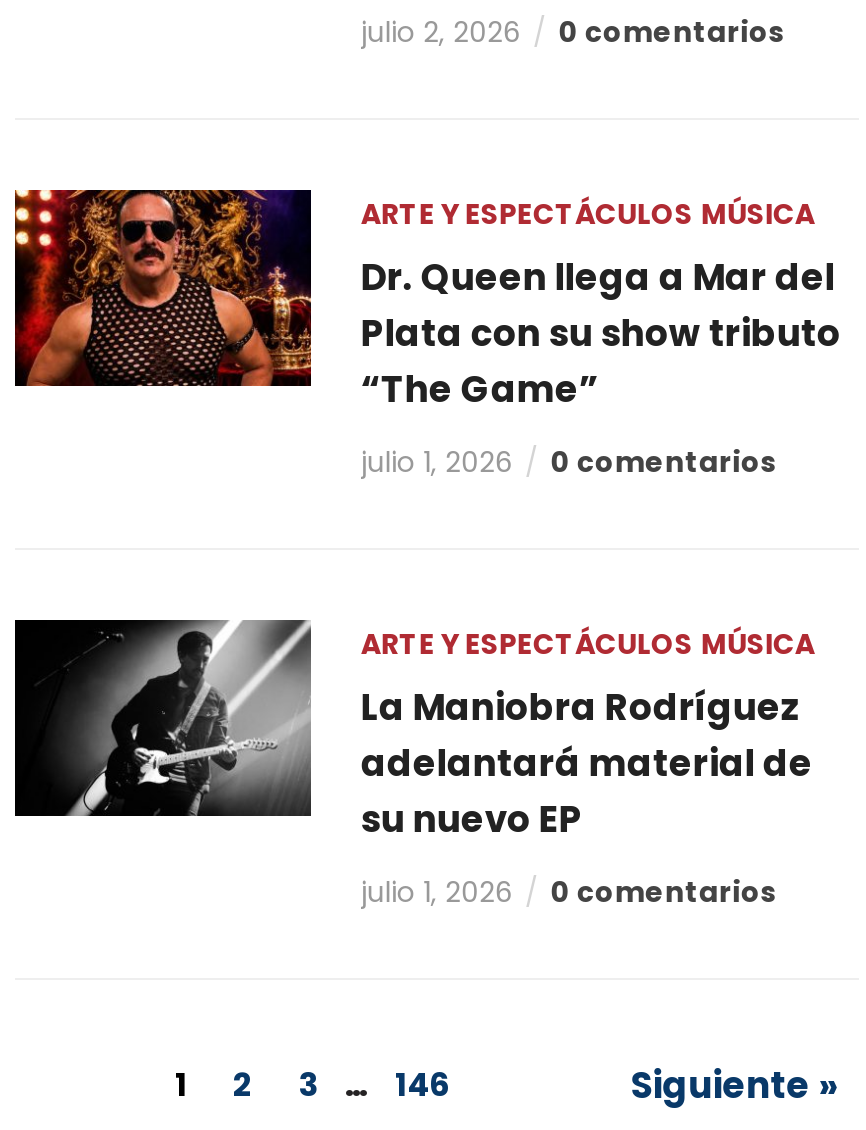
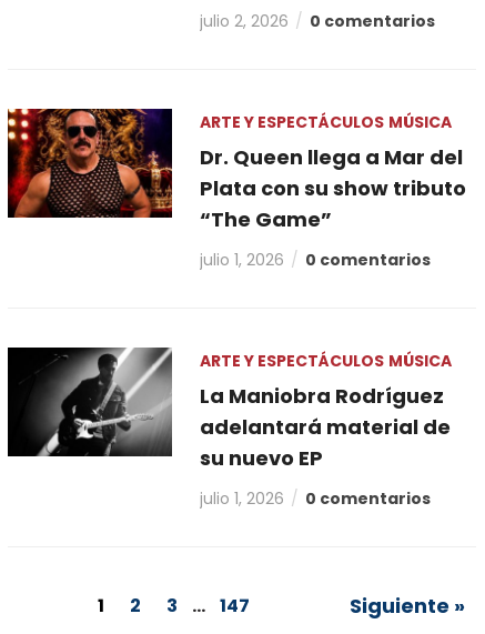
- 1 2 3 … 146
+ 1 2 3 … 147
